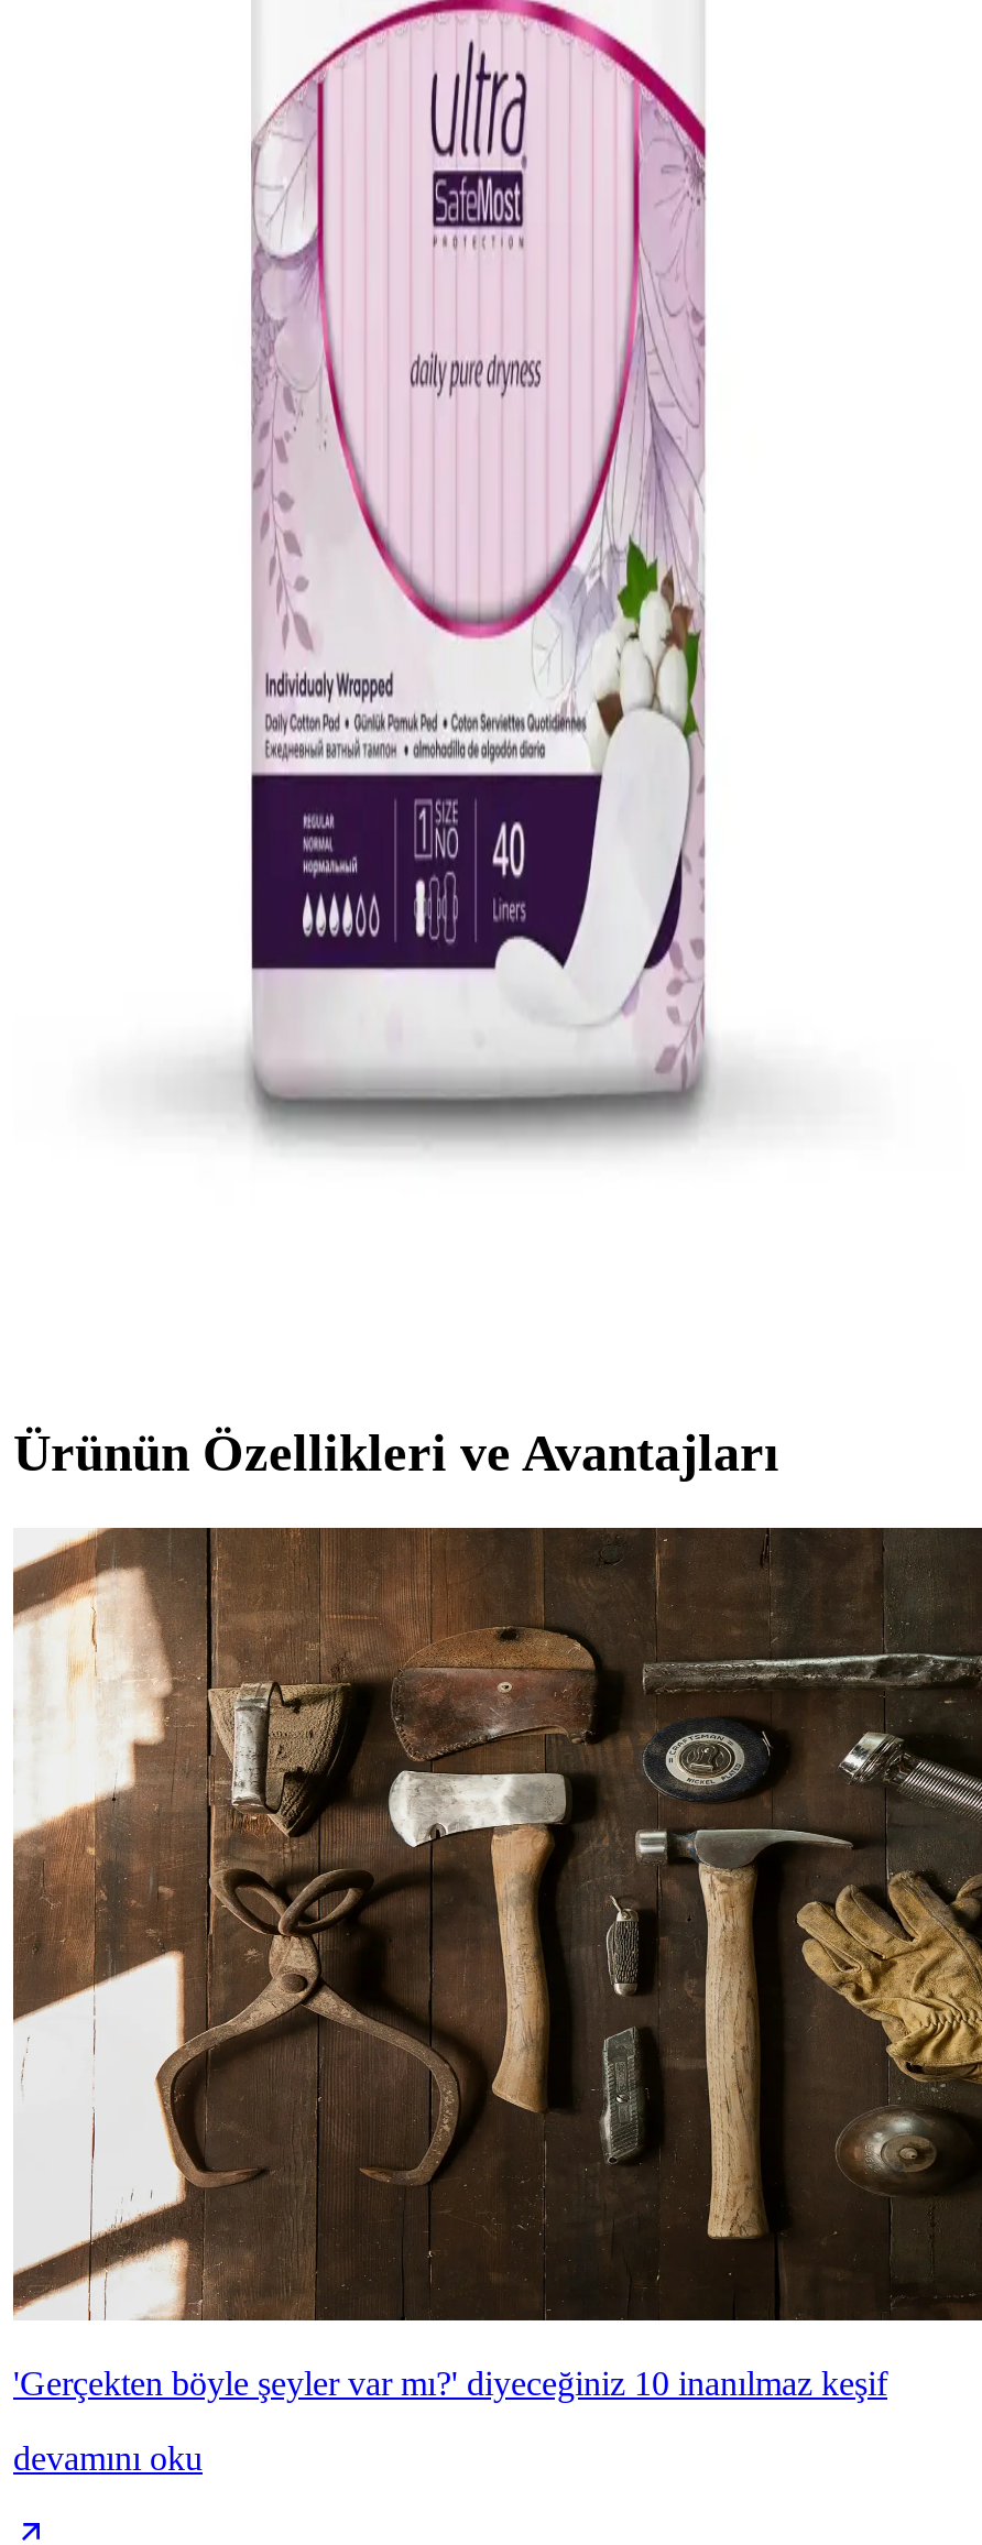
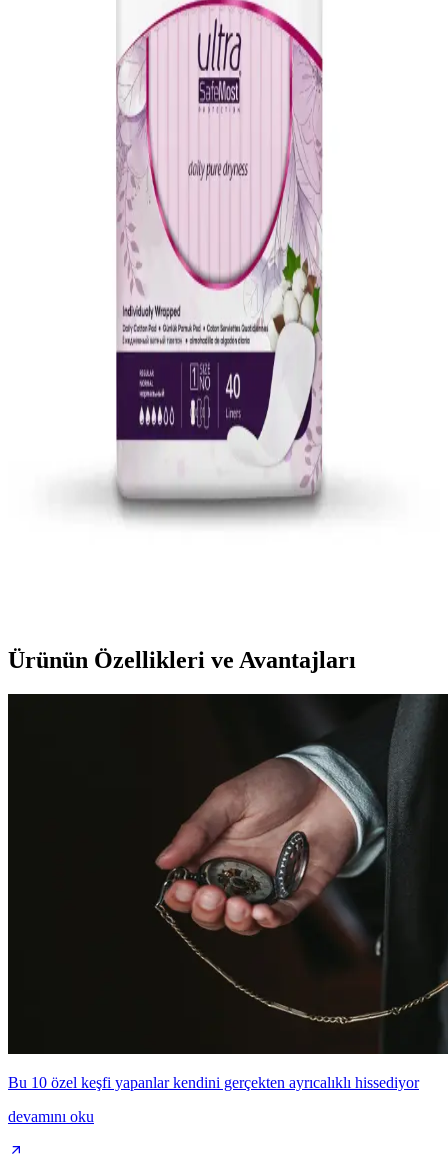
- [image]
- 'Gerçekten böyle şeyler var mı?' diyeceğiniz 10 inanılmaz keşif
+ [image]
+ Bu 10 özel keşfi yapanlar kendini gerçekten ayrıcalıklı hissediyor
